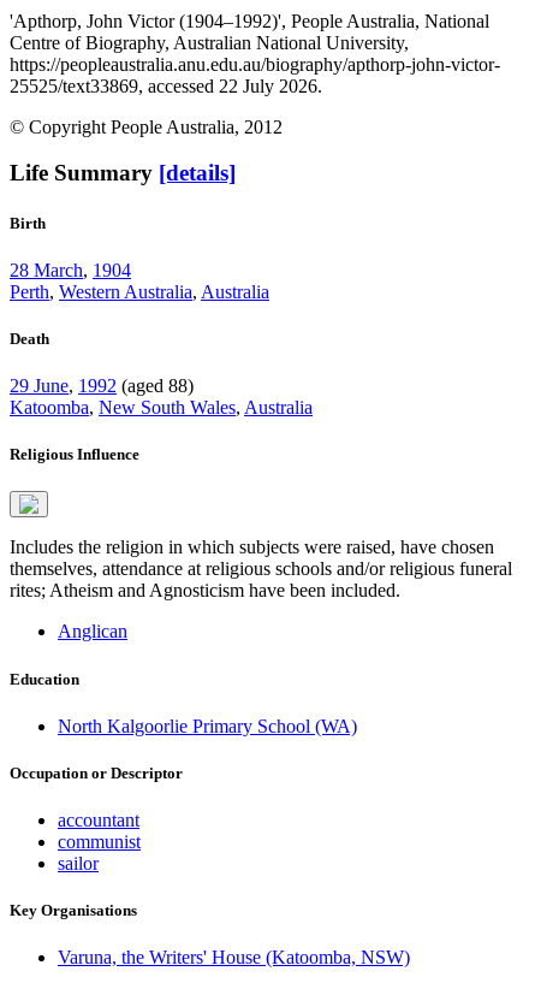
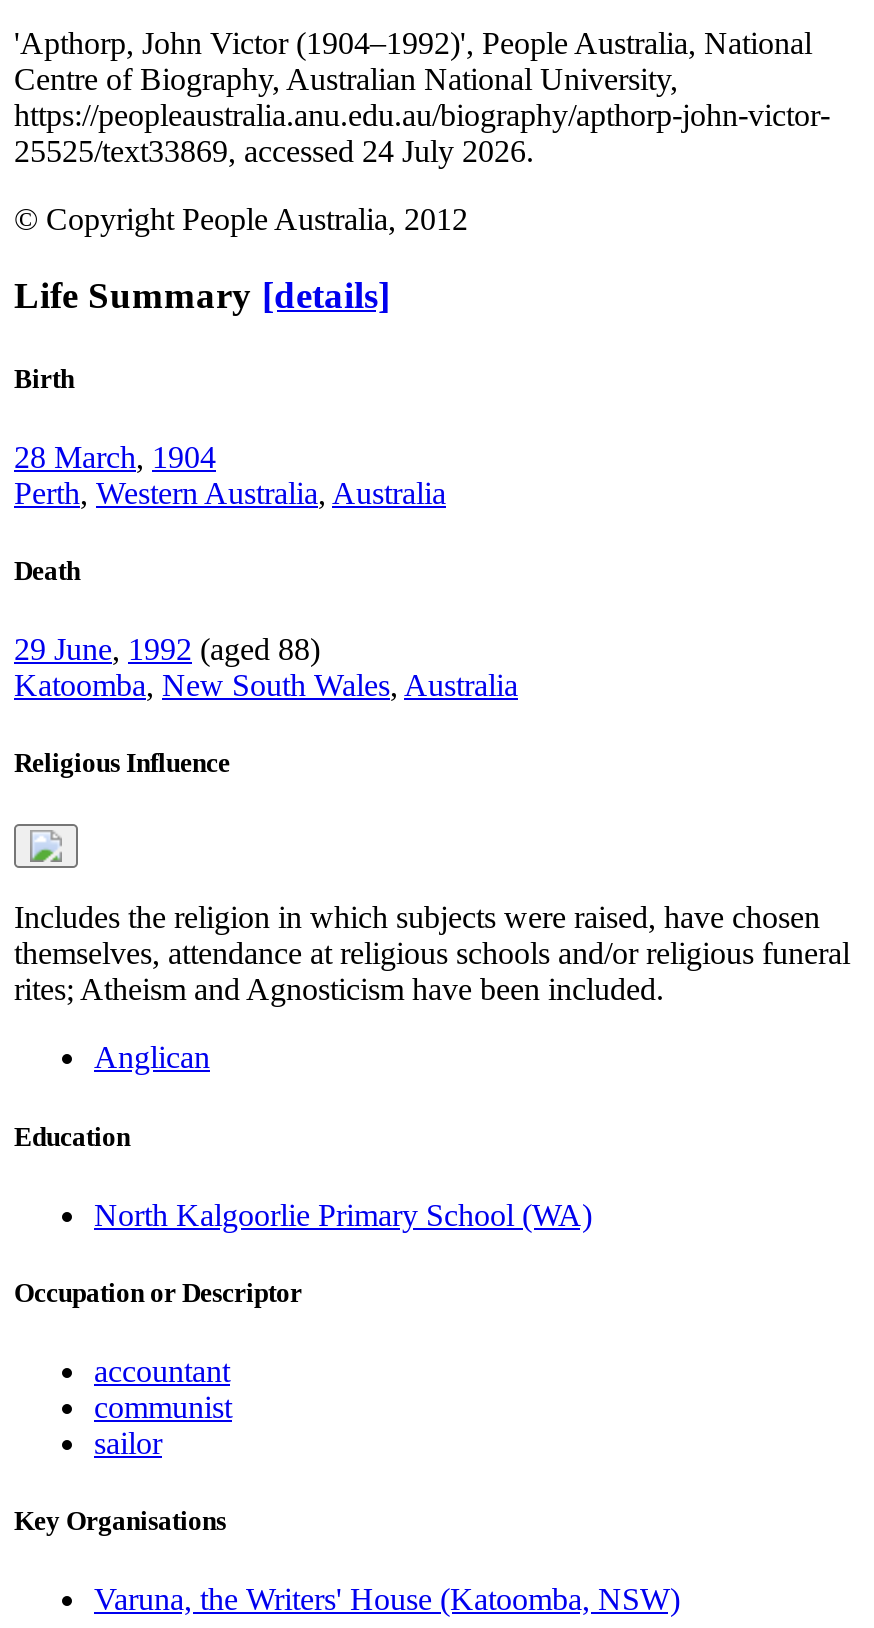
- 25525/text33869, accessed 22 July 2026.
+ 25525/text33869, accessed 24 July 2026.
